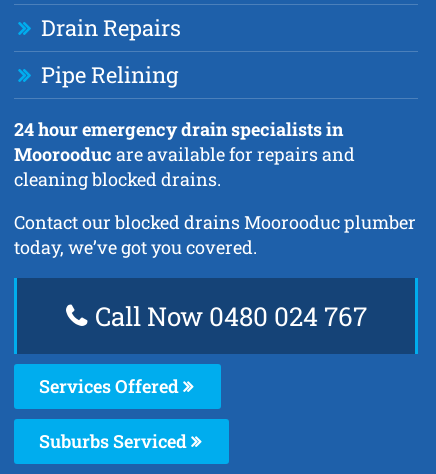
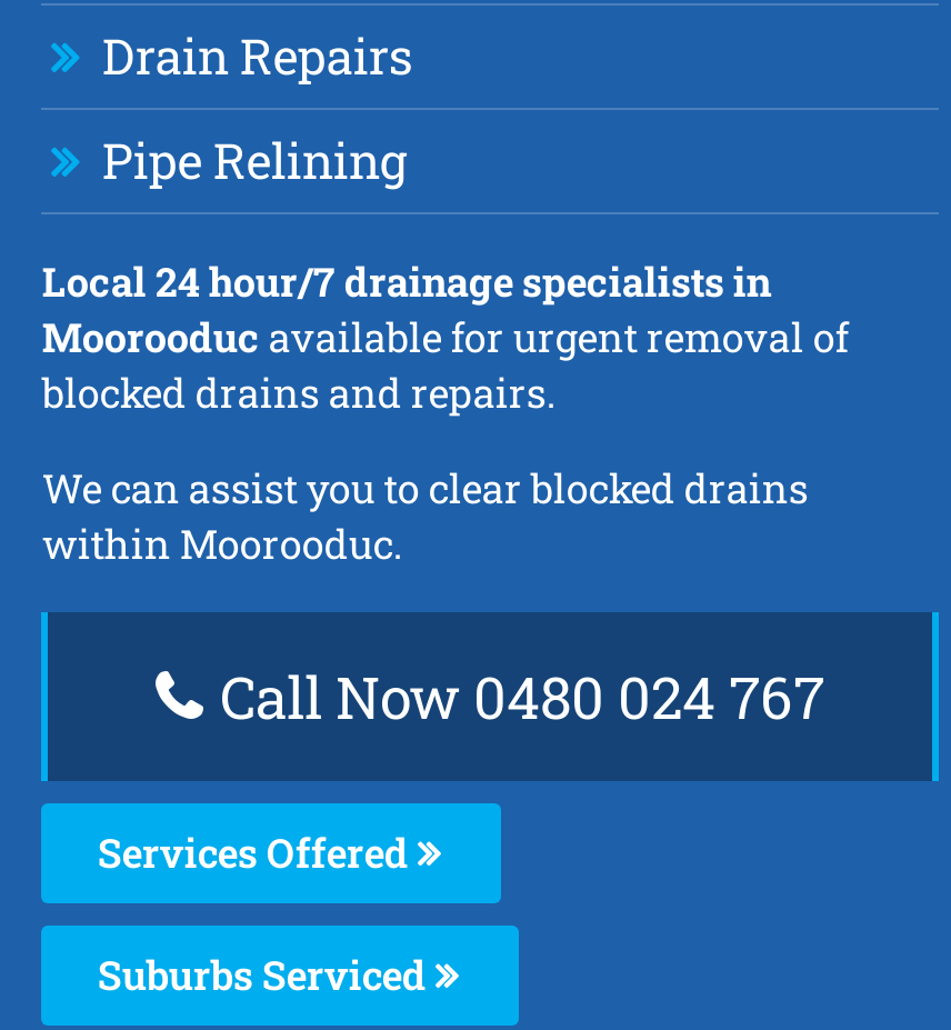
- 24 hour emergency drain specialists in
- Moorooduc are available for repairs and
- cleaning blocked drains.
+ Local 24 hour/7 drainage specialists in
+ Moorooduc available for urgent removal of
+ blocked drains and repairs.

- Contact our blocked drains Moorooduc plumber
- today, we’ve got you covered.
+ We can assist you to clear blocked drains
+ within Moorooduc.
